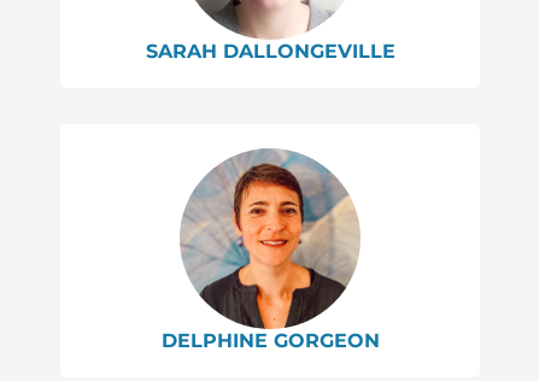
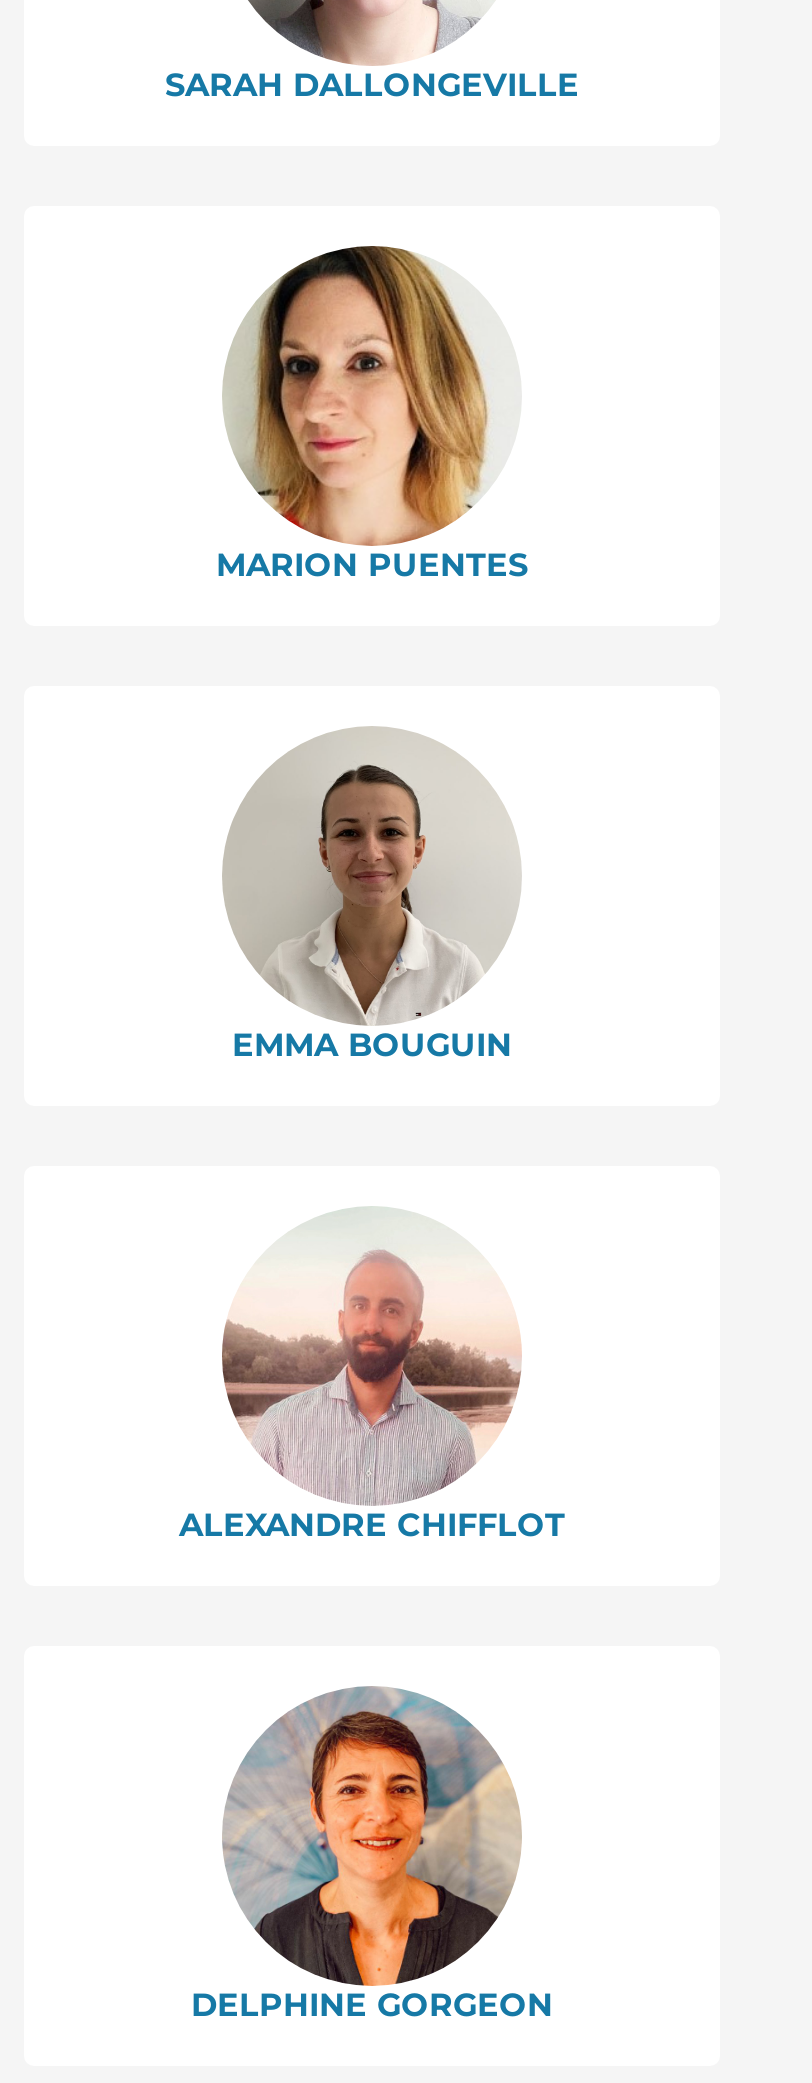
+ [image]
+ ALEXANDRE CHIFFLOT

+ [image]
+ MARION PUENTES

+ [image]
+ EMMA BOUGUIN
